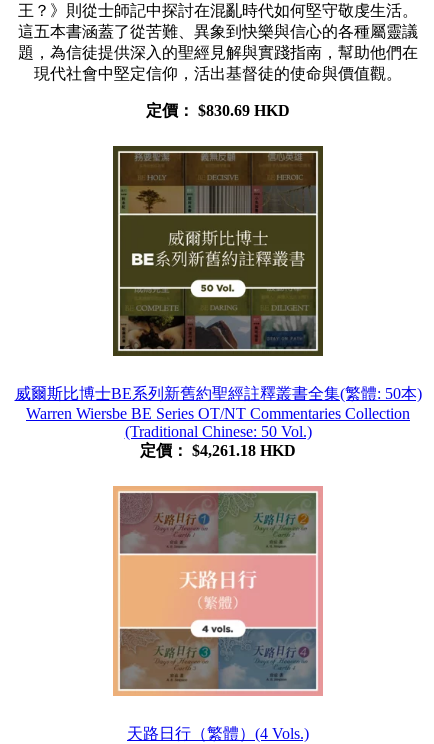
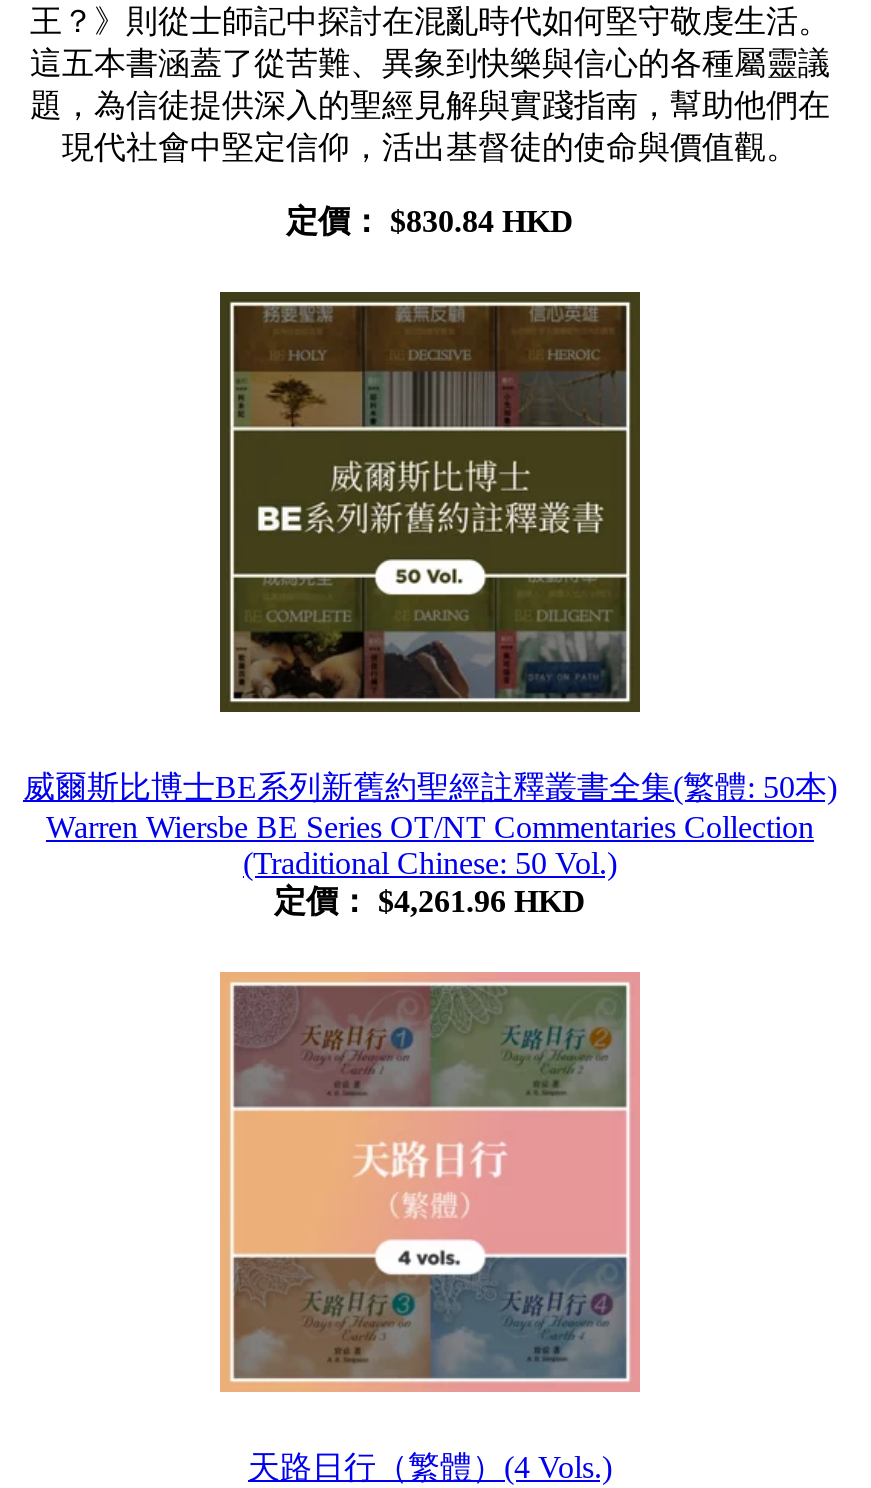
- 定價：$830.69 HKD
+ 定價：$830.84 HKD

- 定價：$4,261.18 HKD
+ 定價：$4,261.96 HKD
